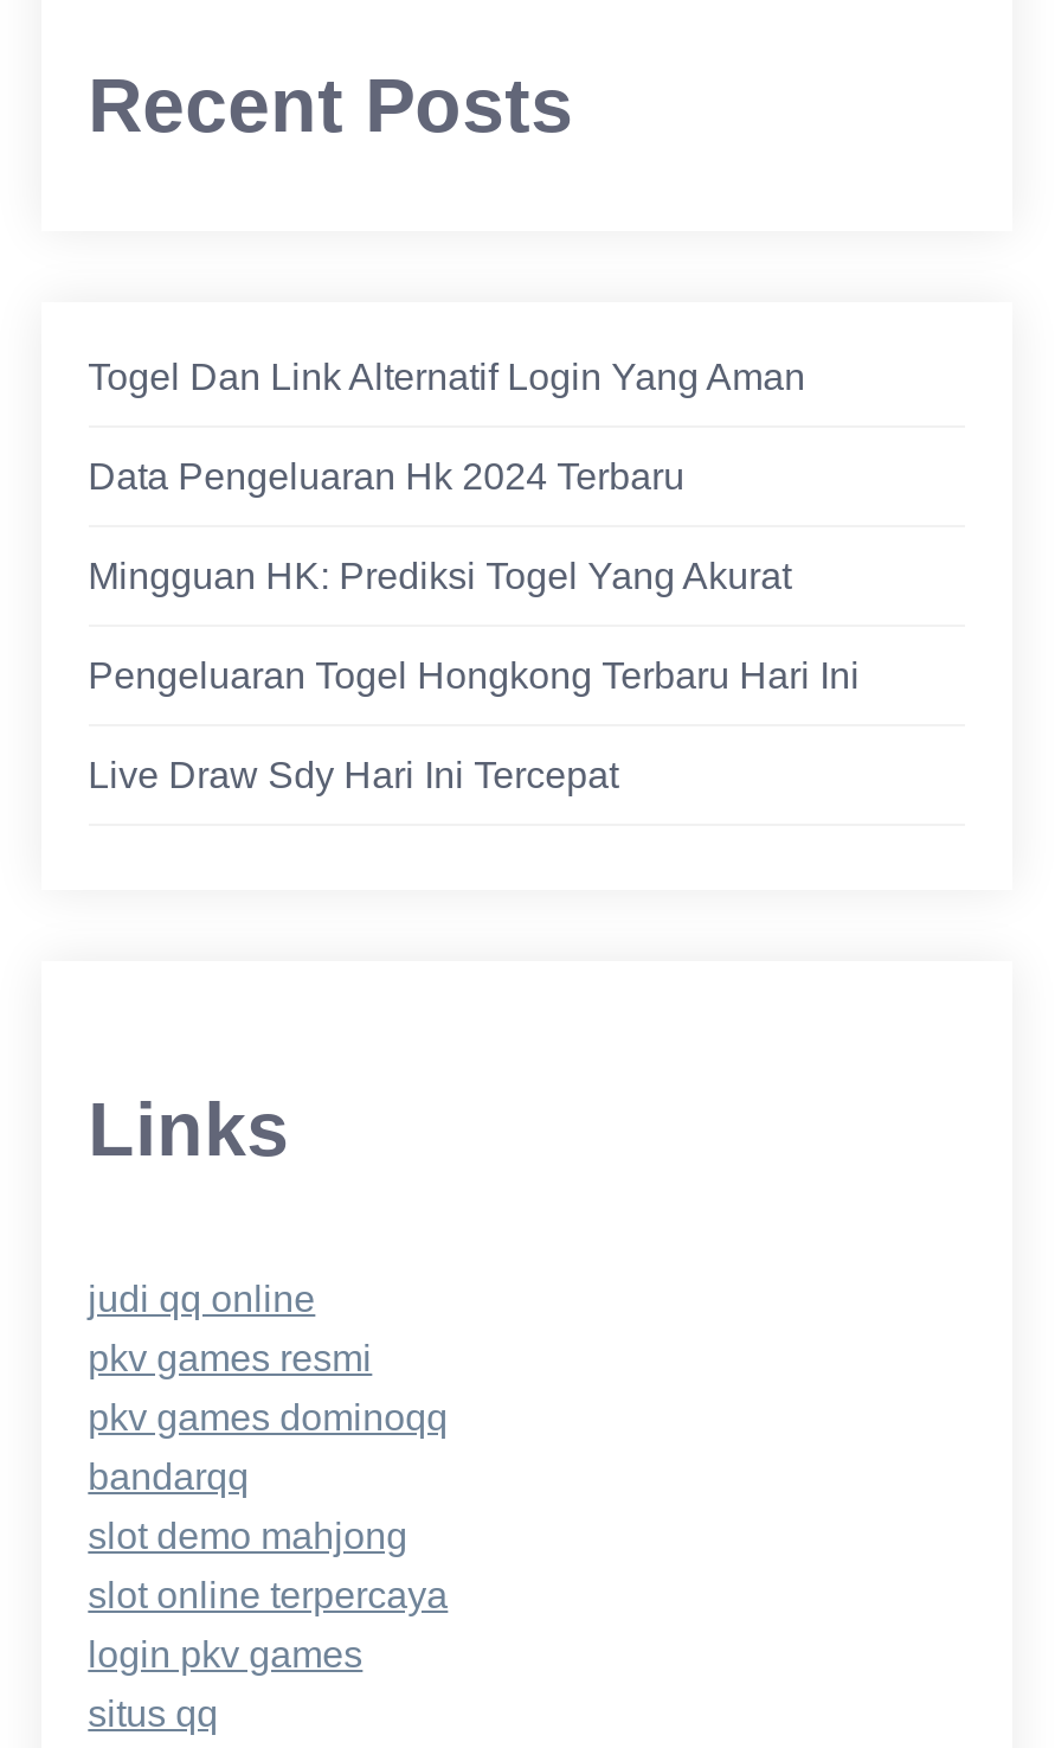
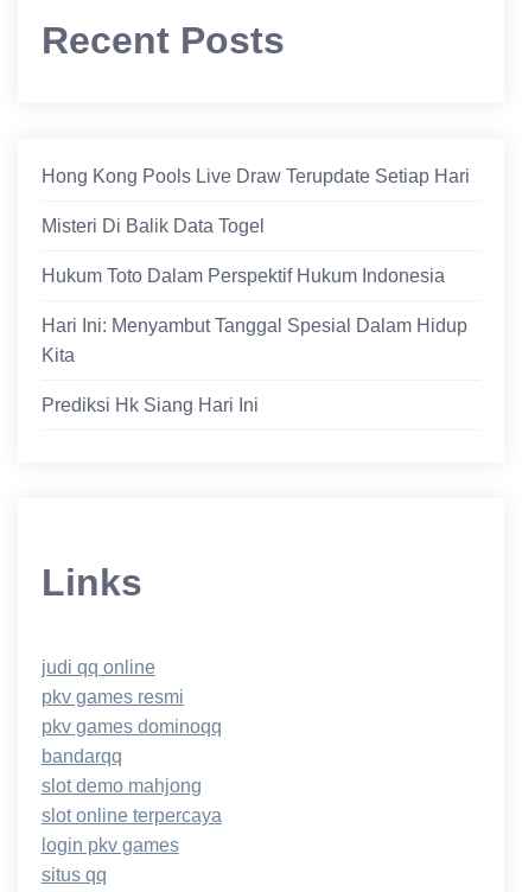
- Togel Dan Link Alternatif Login Yang Aman
- Data Pengeluaran Hk 2024 Terbaru
- Mingguan HK: Prediksi Togel Yang Akurat
- Pengeluaran Togel Hongkong Terbaru Hari Ini
- Live Draw Sdy Hari Ini Tercepat
+ Hong Kong Pools Live Draw Terupdate Setiap Hari
+ Misteri Di Balik Data Togel
+ Hukum Toto Dalam Perspektif Hukum Indonesia
+ Hari Ini: Menyambut Tanggal Spesial Dalam Hidup
+ Kita
+ Prediksi Hk Siang Hari Ini
